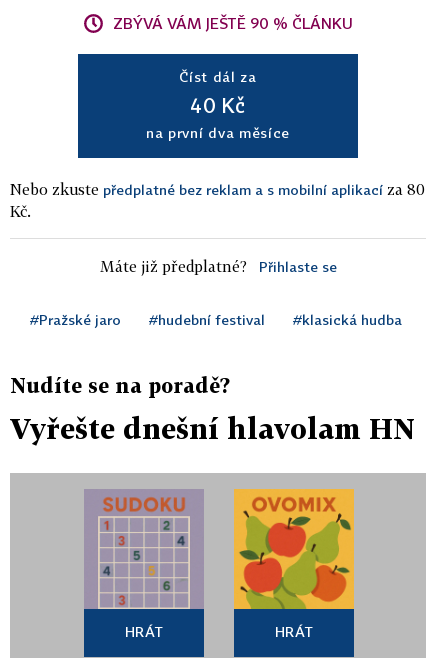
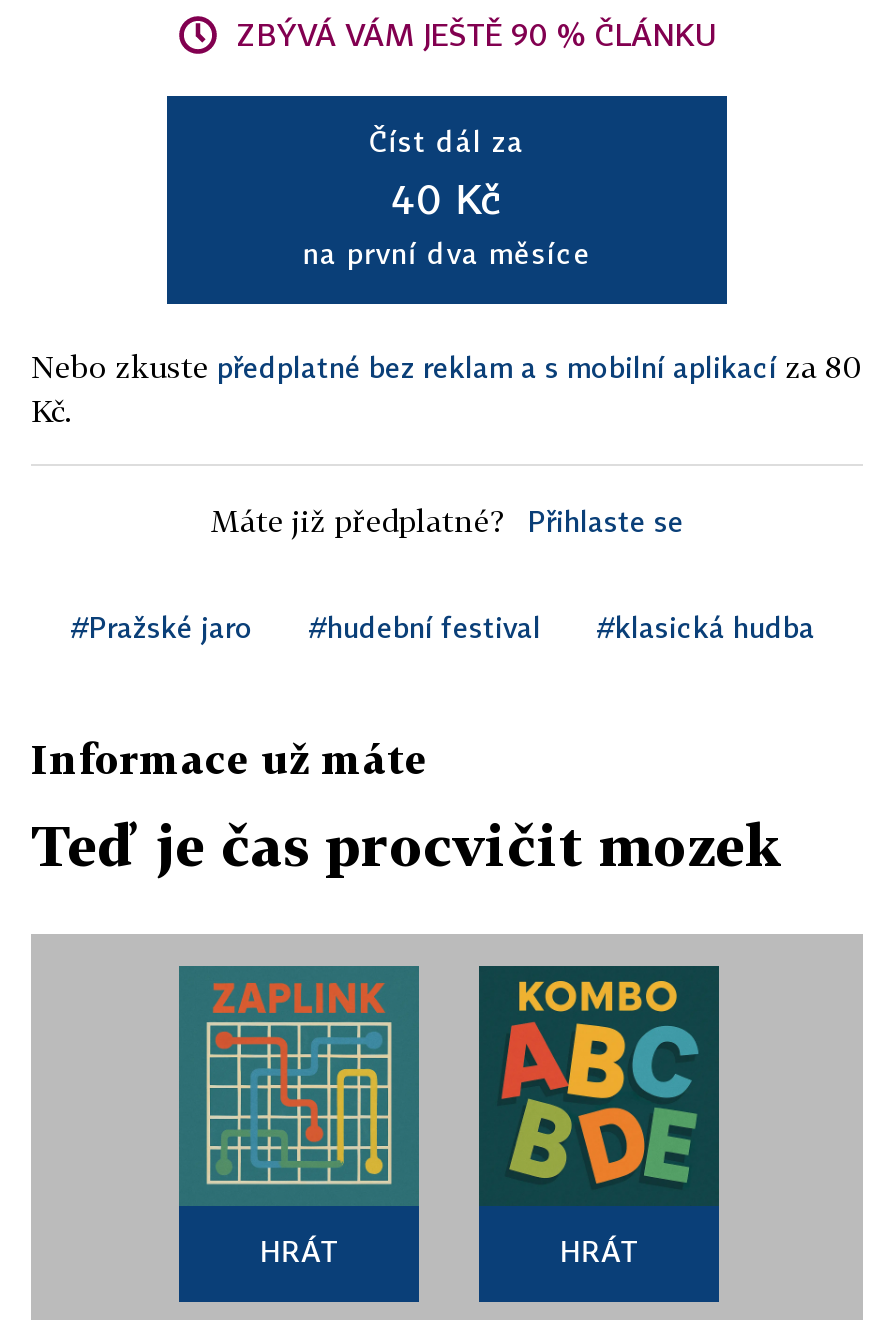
- Nudíte se na poradě?
+ Informace už máte

- Vyřešte dnešní hlavolam HN
+ Teď je čas procvičit mozek

- [image]
+ [image]

- [image]
+ [image]
